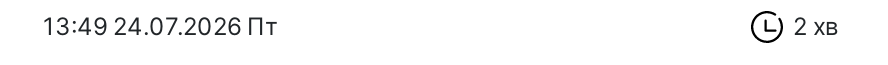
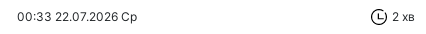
- 13:49 24.07.2026 Пт
+ 00:33 22.07.2026 Ср
